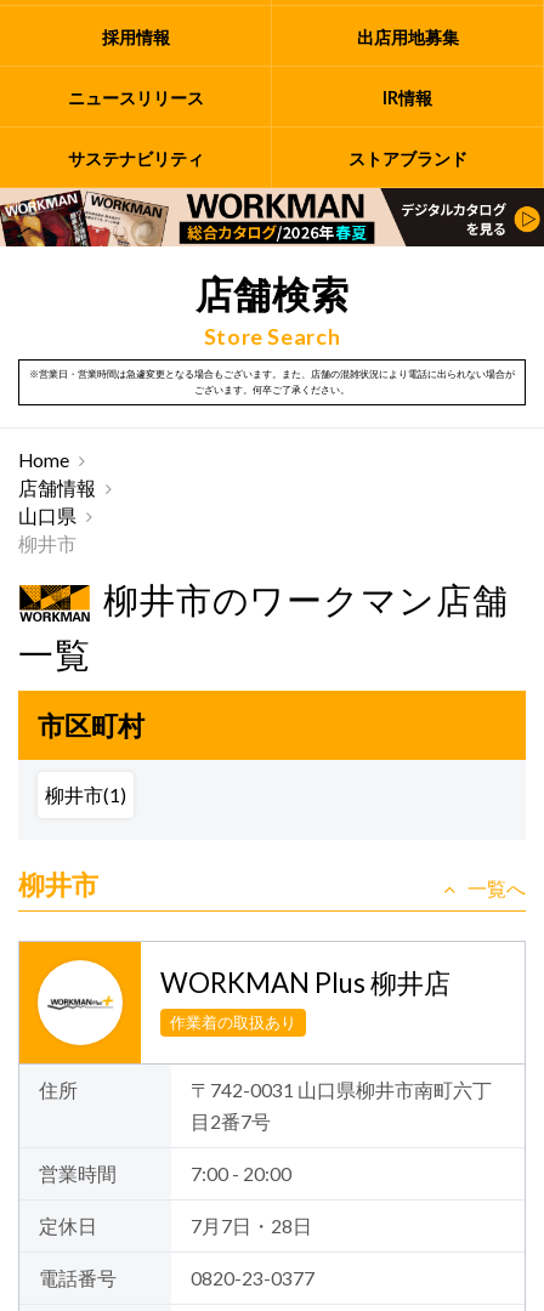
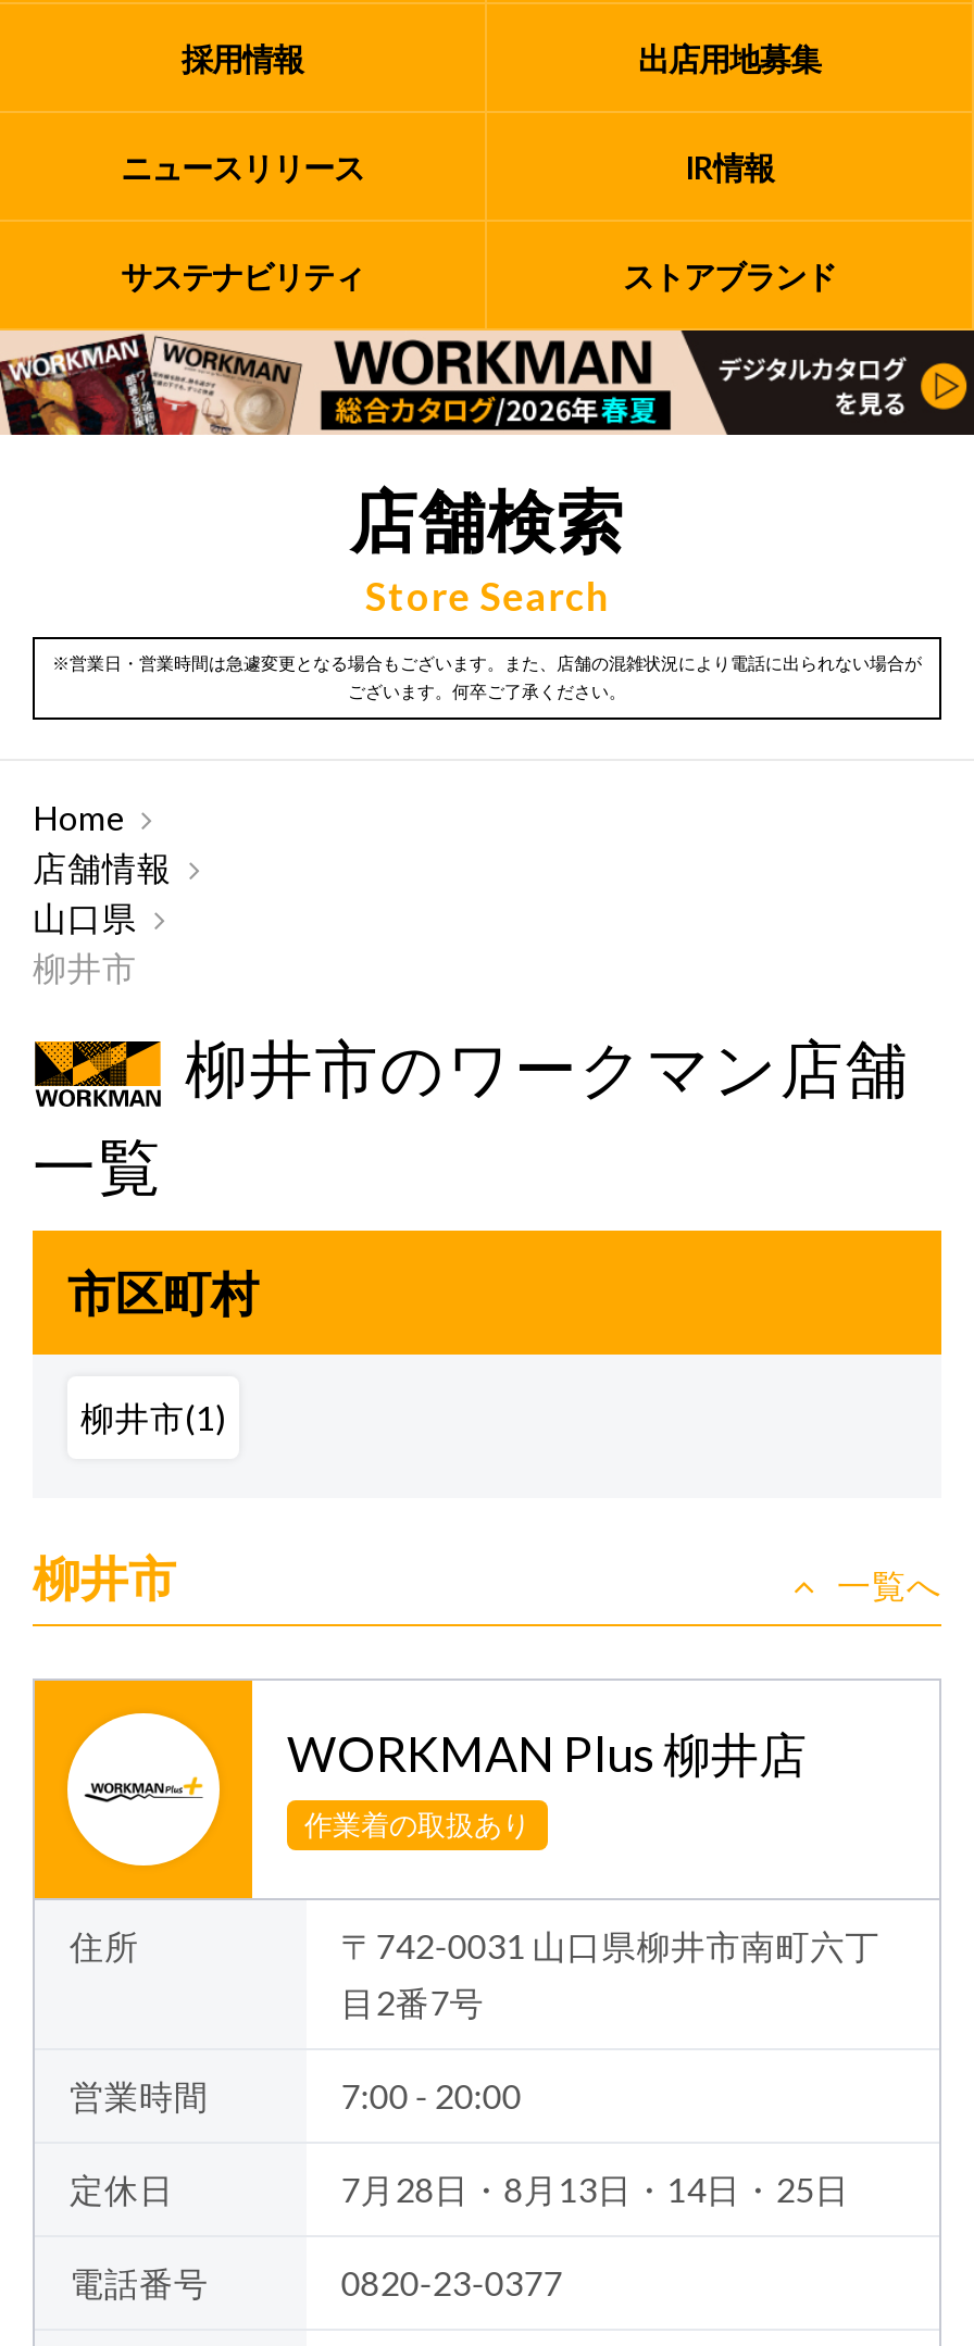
- 7月7日・28日
+ 7月28日・8月13日・14日・25日
